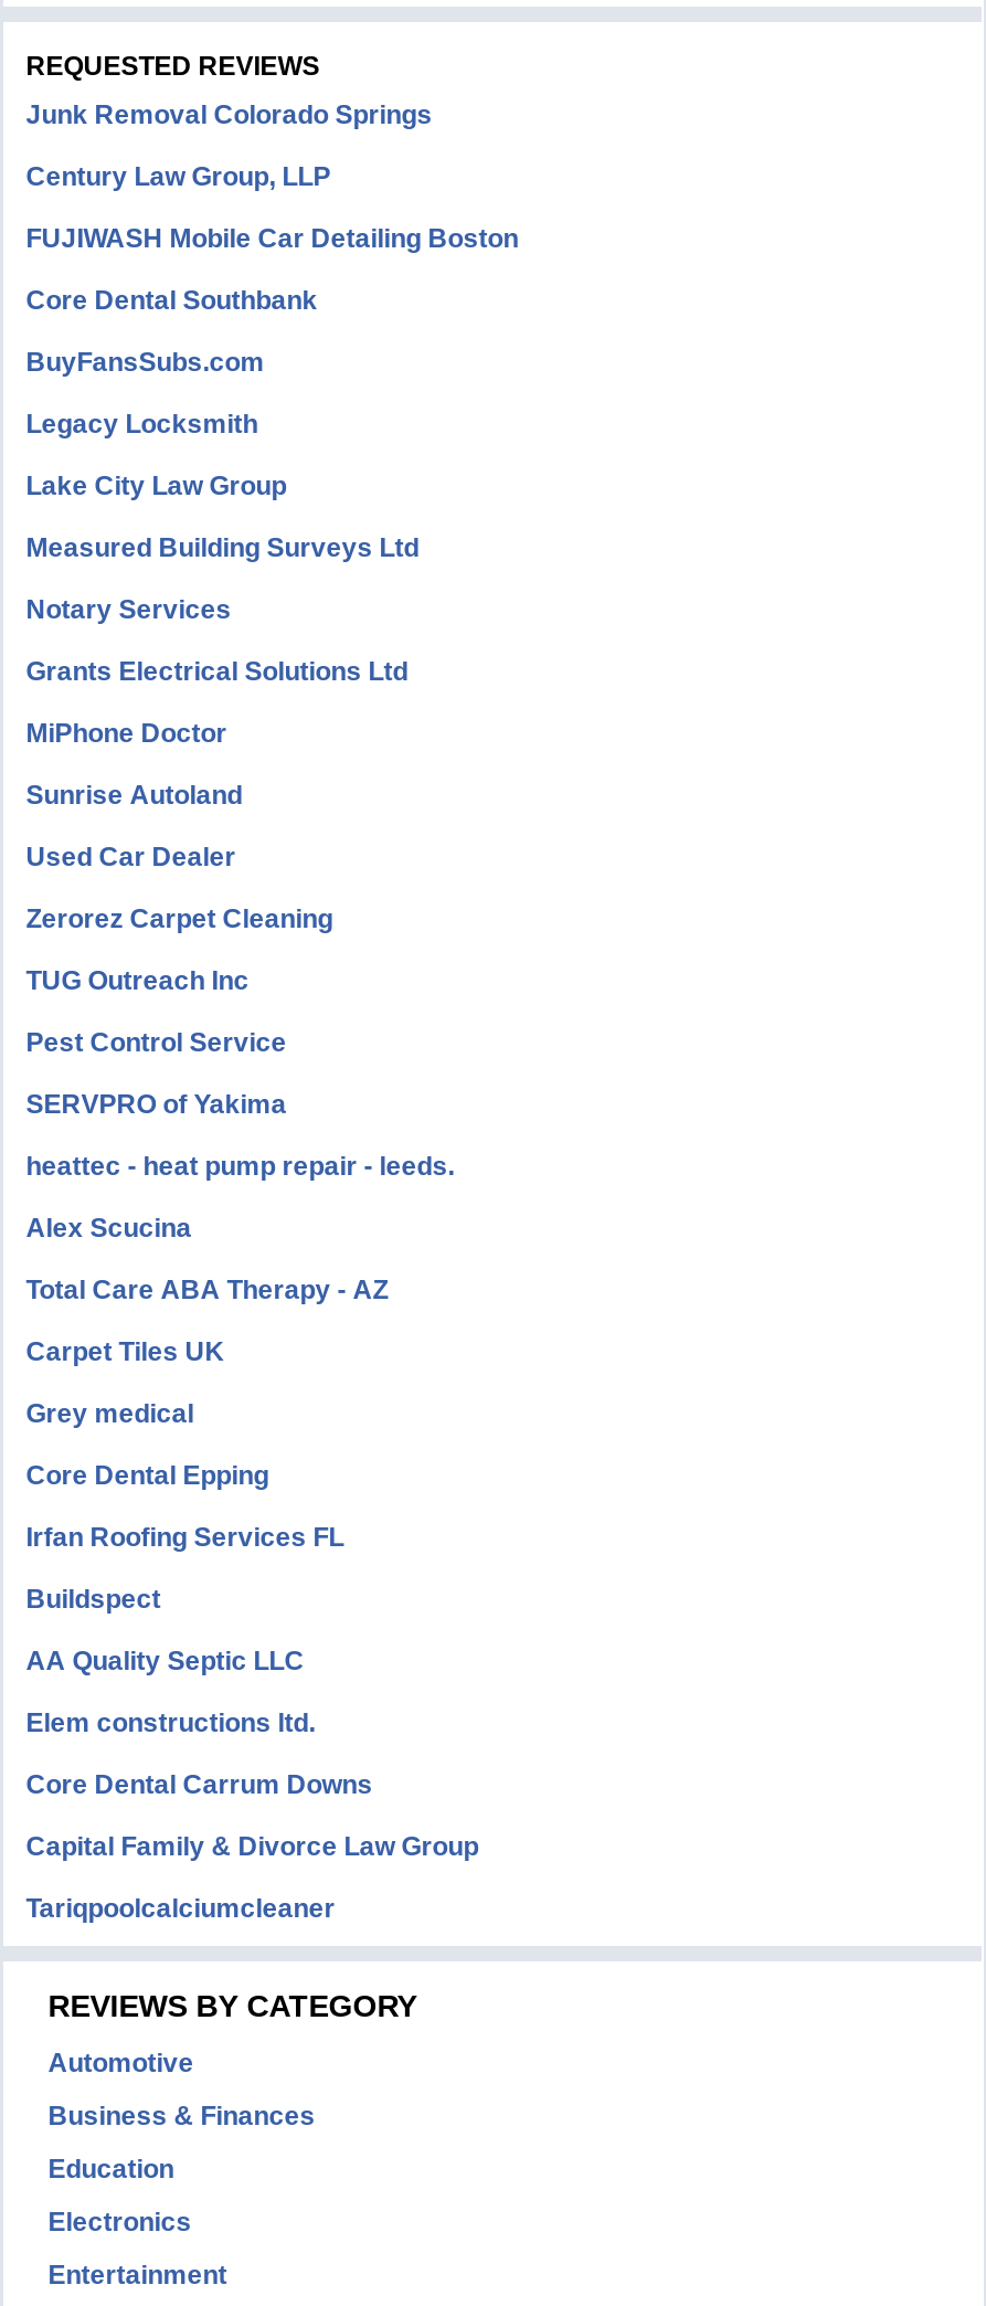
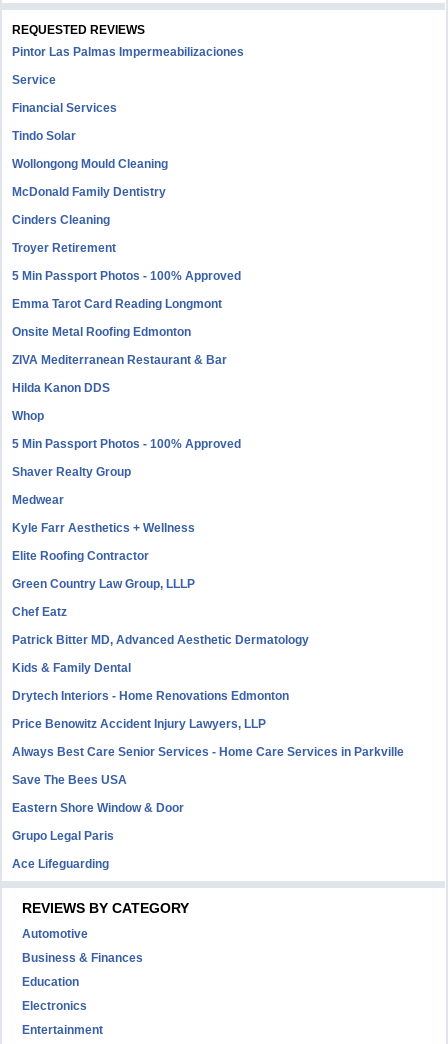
- Junk Removal Colorado Springs
+ Pintor Las Palmas Impermeabilizaciones

- Century Law Group, LLP
+ Service

- FUJIWASH Mobile Car Detailing Boston
+ Financial Services

- Core Dental Southbank
+ Tindo Solar

- BuyFansSubs.com
+ Wollongong Mould Cleaning

- Legacy Locksmith
+ McDonald Family Dentistry

- Lake City Law Group
+ Cinders Cleaning

- Measured Building Surveys Ltd
+ Troyer Retirement

- Notary Services
+ 5 Min Passport Photos - 100% Approved

- Grants Electrical Solutions Ltd
+ Emma Tarot Card Reading Longmont

- MiPhone Doctor
+ Onsite Metal Roofing Edmonton

- Sunrise Autoland
+ ZIVA Mediterranean Restaurant & Bar

- Used Car Dealer
+ Hilda Kanon DDS

- Zerorez Carpet Cleaning
+ Whop

- TUG Outreach Inc
+ 5 Min Passport Photos - 100% Approved

- Pest Control Service
+ Shaver Realty Group

- SERVPRO of Yakima
+ Medwear

- heattec - heat pump repair - leeds.
+ Kyle Farr Aesthetics + Wellness

- Alex Scucina
+ Elite Roofing Contractor

- Total Care ABA Therapy - AZ
+ Green Country Law Group, LLLP

- Carpet Tiles UK
+ Chef Eatz

- Grey medical
+ Patrick Bitter MD, Advanced Aesthetic Dermatology

- Core Dental Epping
+ Kids & Family Dental

- Irfan Roofing Services FL
+ Drytech Interiors - Home Renovations Edmonton

- Buildspect
+ Price Benowitz Accident Injury Lawyers, LLP

- AA Quality Septic LLC
+ Always Best Care Senior Services - Home Care Services in Parkville

- Elem constructions ltd.
+ Save The Bees USA

- Core Dental Carrum Downs
+ Eastern Shore Window & Door

- Capital Family & Divorce Law Group
+ Grupo Legal Paris

- Tariqpoolcalciumcleaner
+ Ace Lifeguarding
